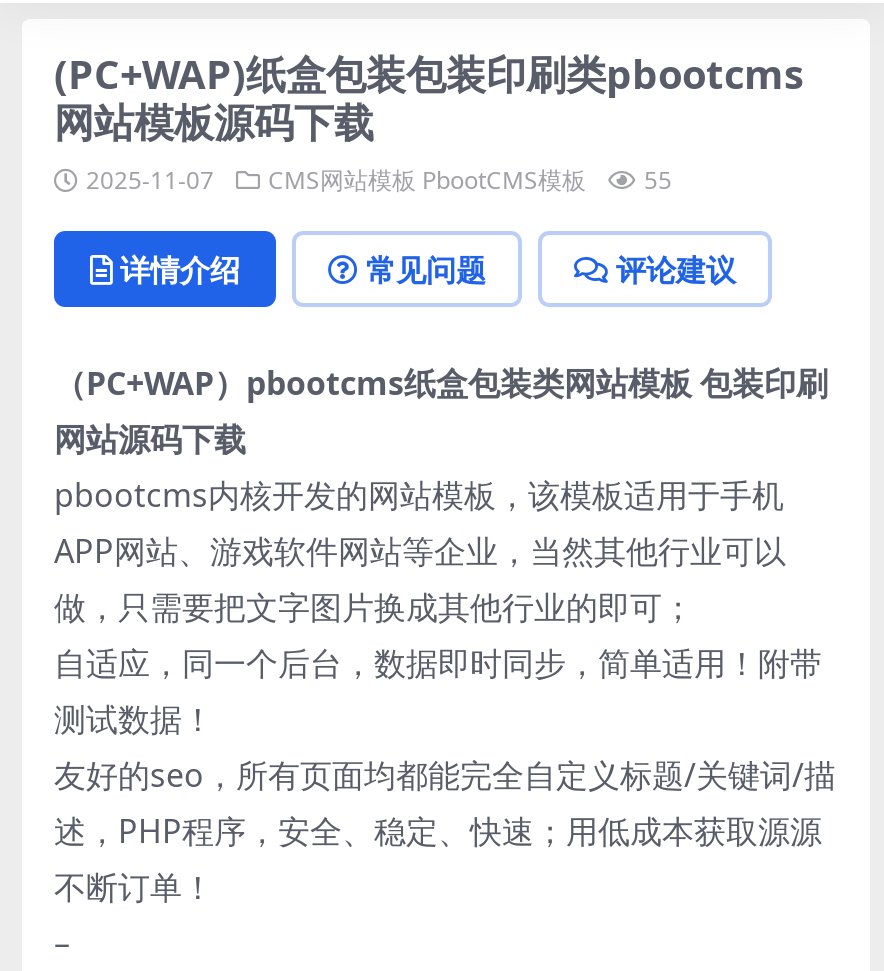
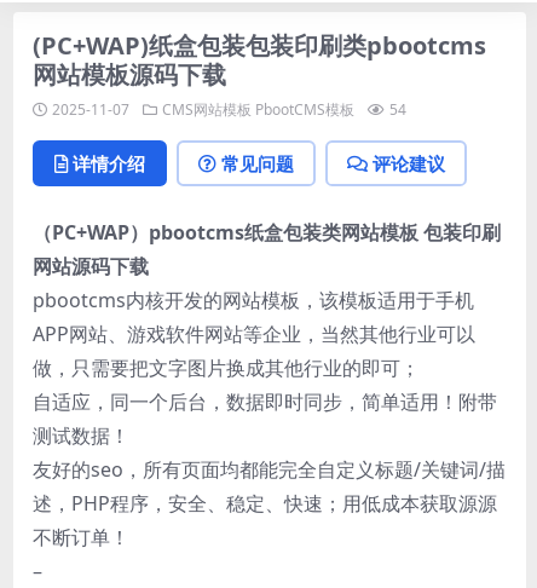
- 2025-11-07 CMS网站模板 PbootCMS模板 55
+ 2025-11-07 CMS网站模板 PbootCMS模板 54
